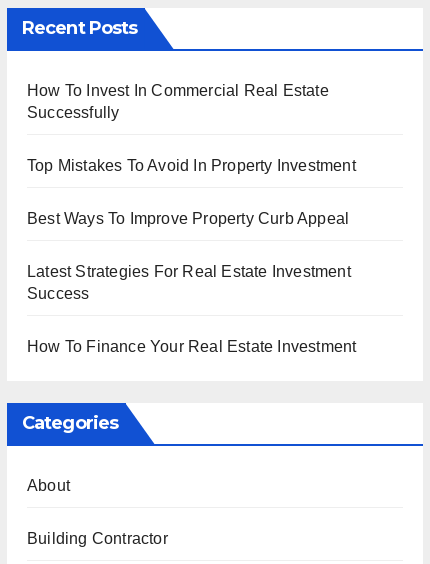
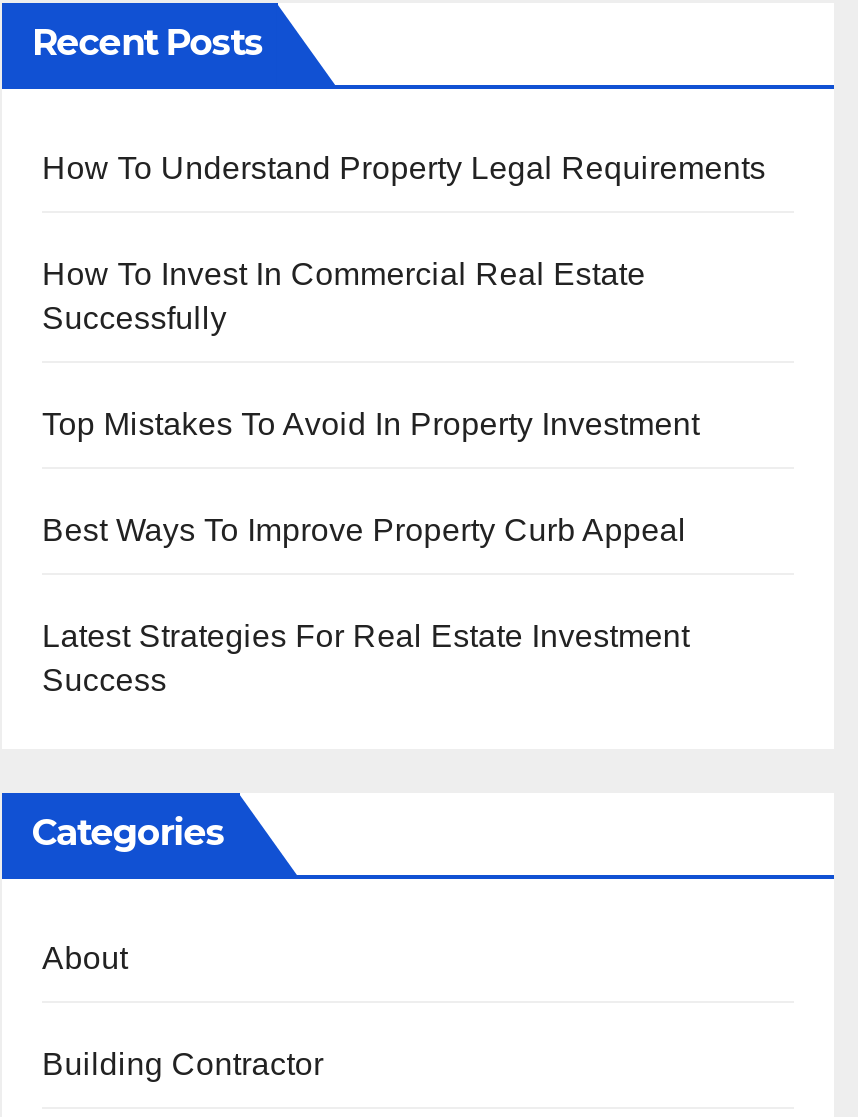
+ How To Understand Property Legal Requirements

moved down: How To Invest In Commercial Real Estate | Successfully | Top Mistakes To Avoid In Property Investment | Best Ways To Improve Property Curb Appeal | Latest Strategies For Real Estate Investment | Success

- How To Finance Your Real Estate Investment
